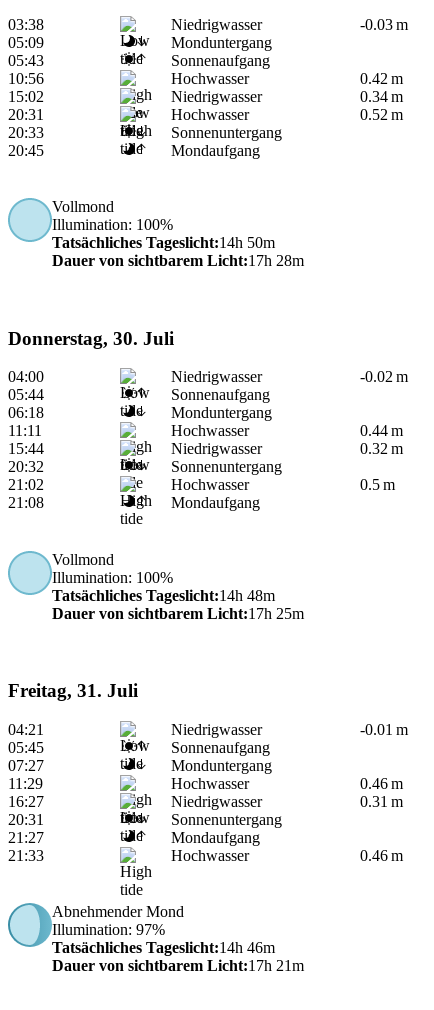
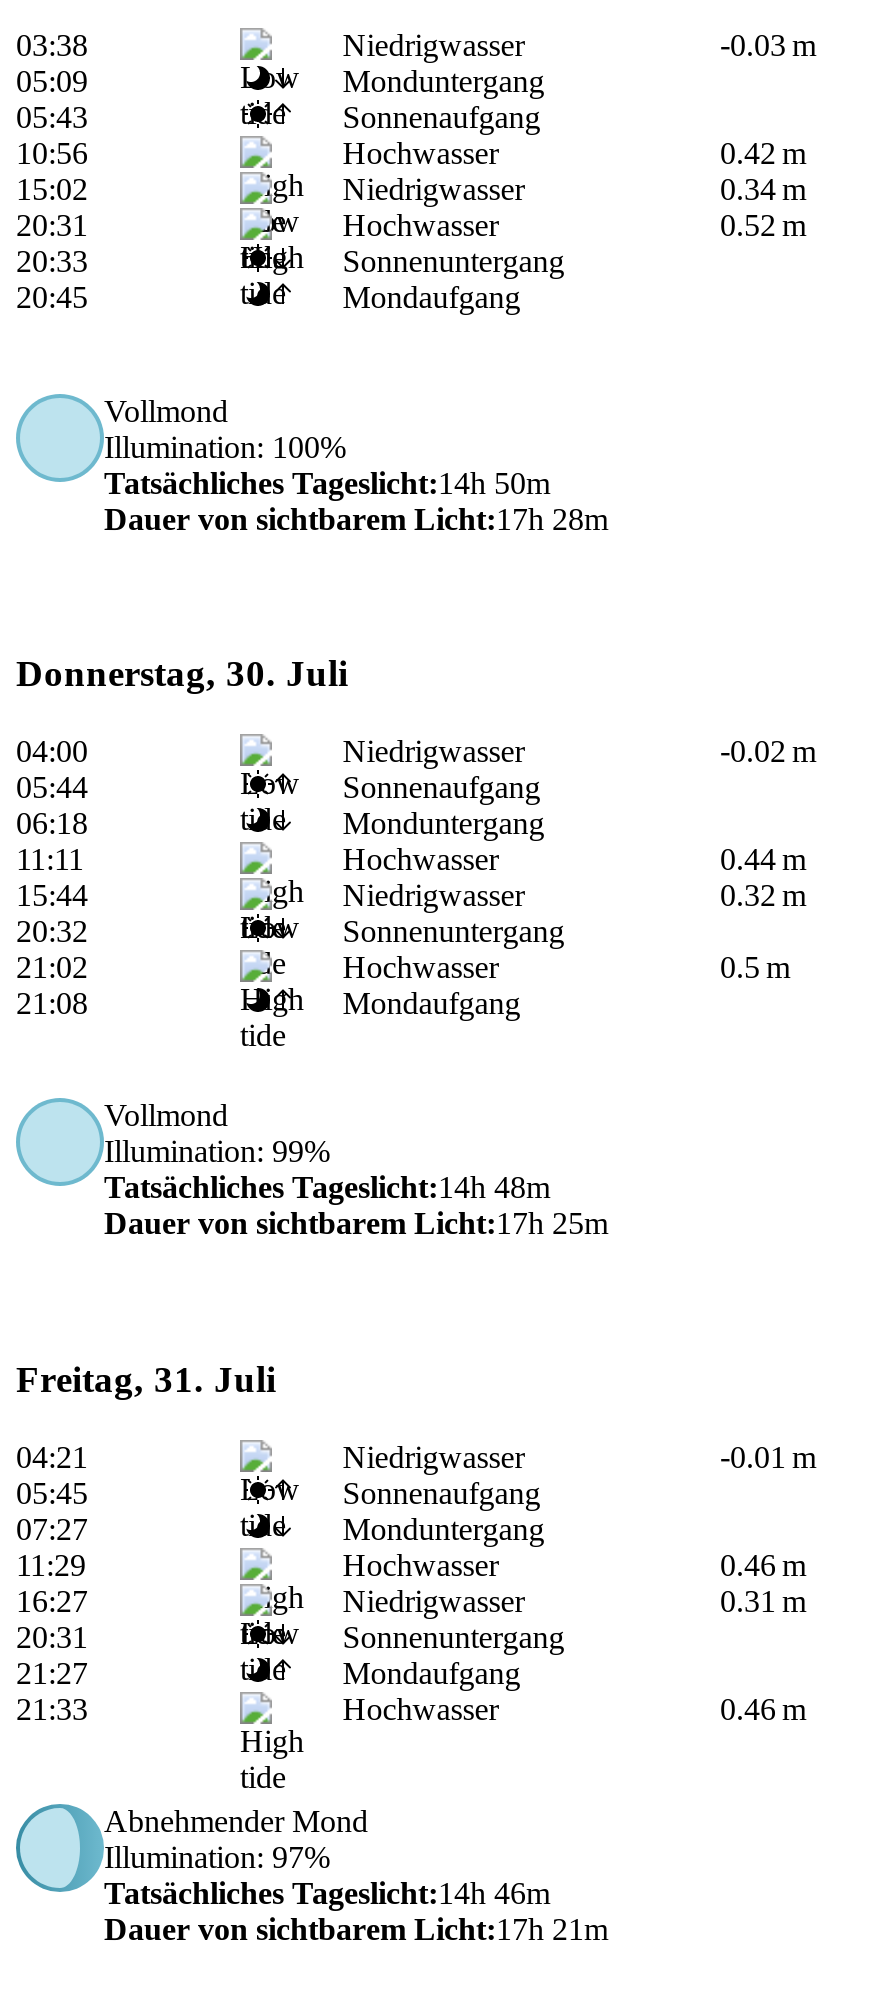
- Illumination: 100%
+ Illumination: 99%
